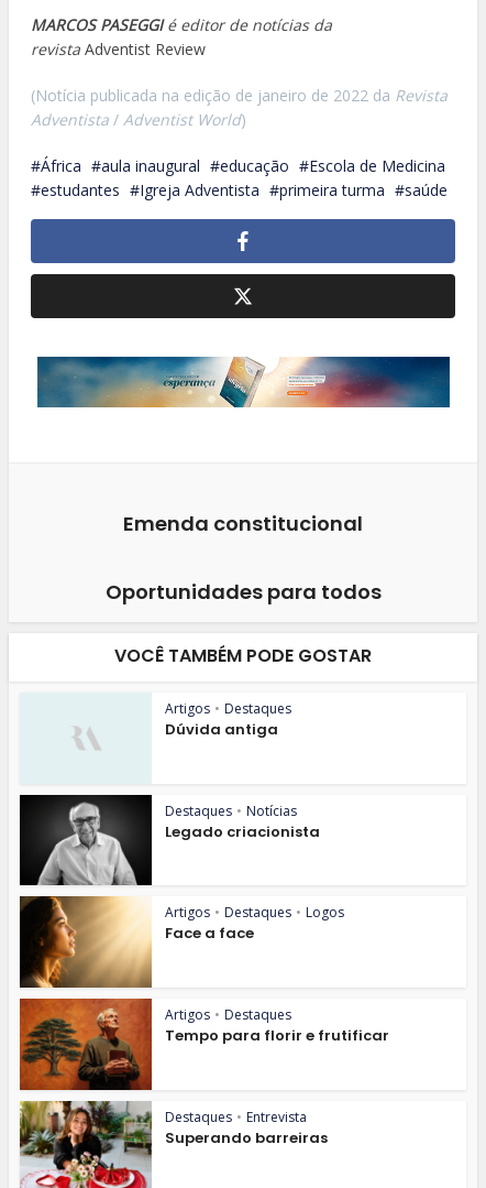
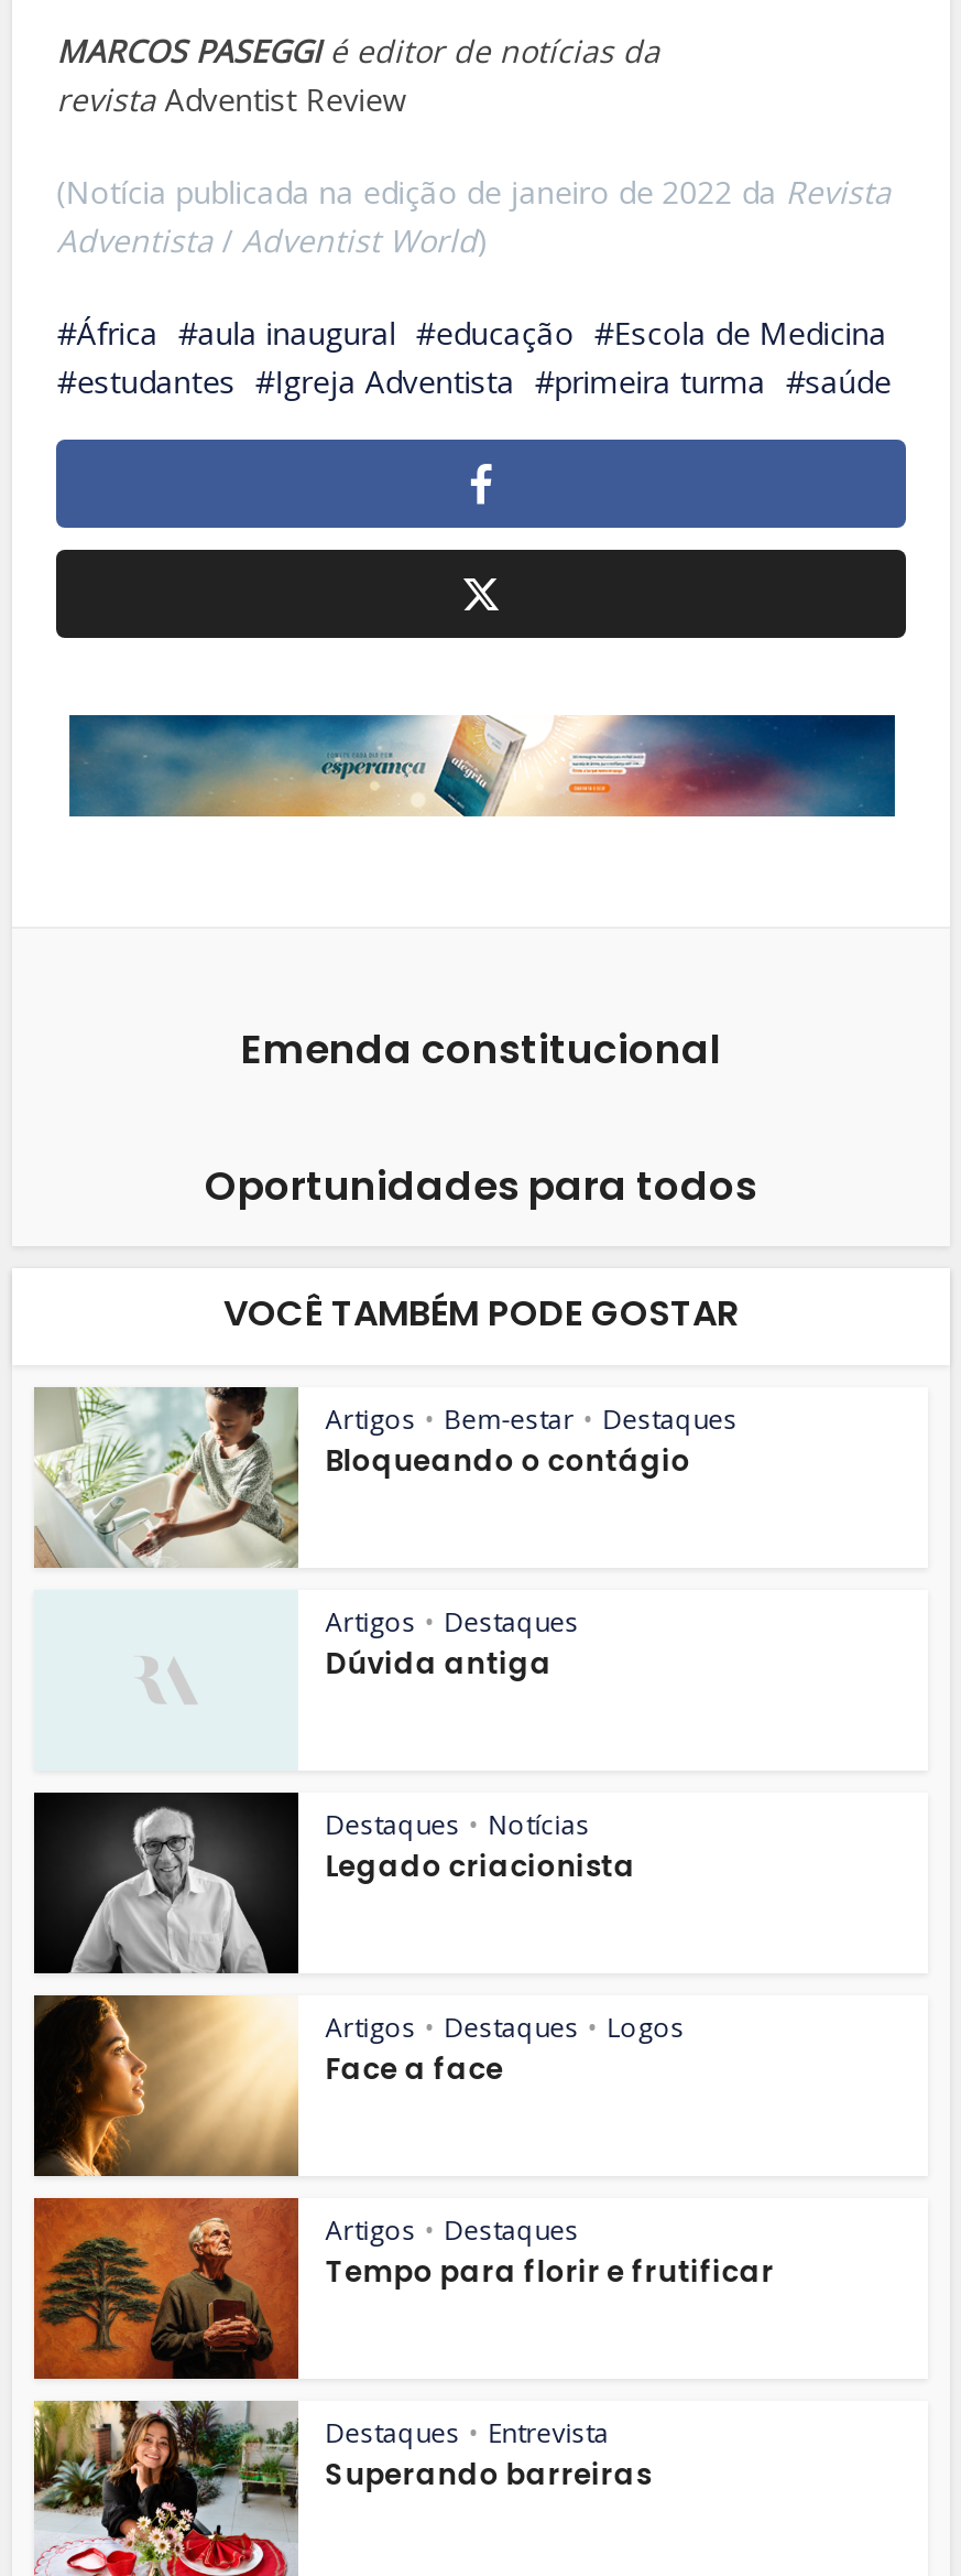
+ [image]
+ Artigos • Bem-estar • Destaques
+ Bloqueando o contágio
